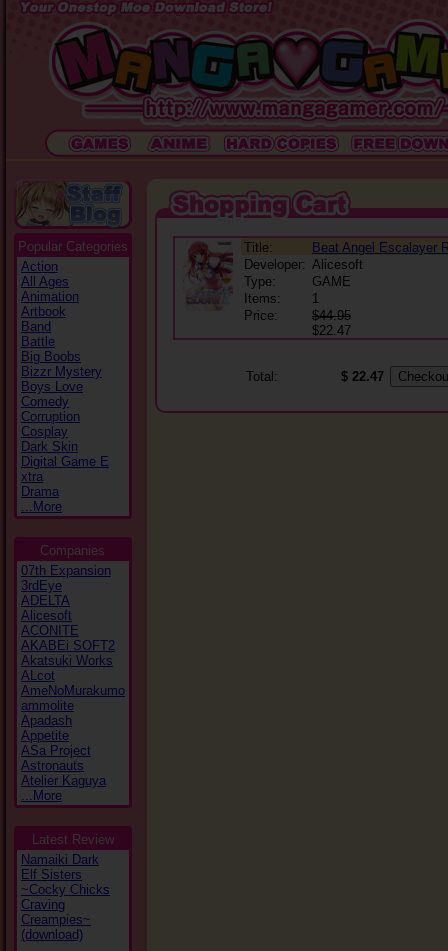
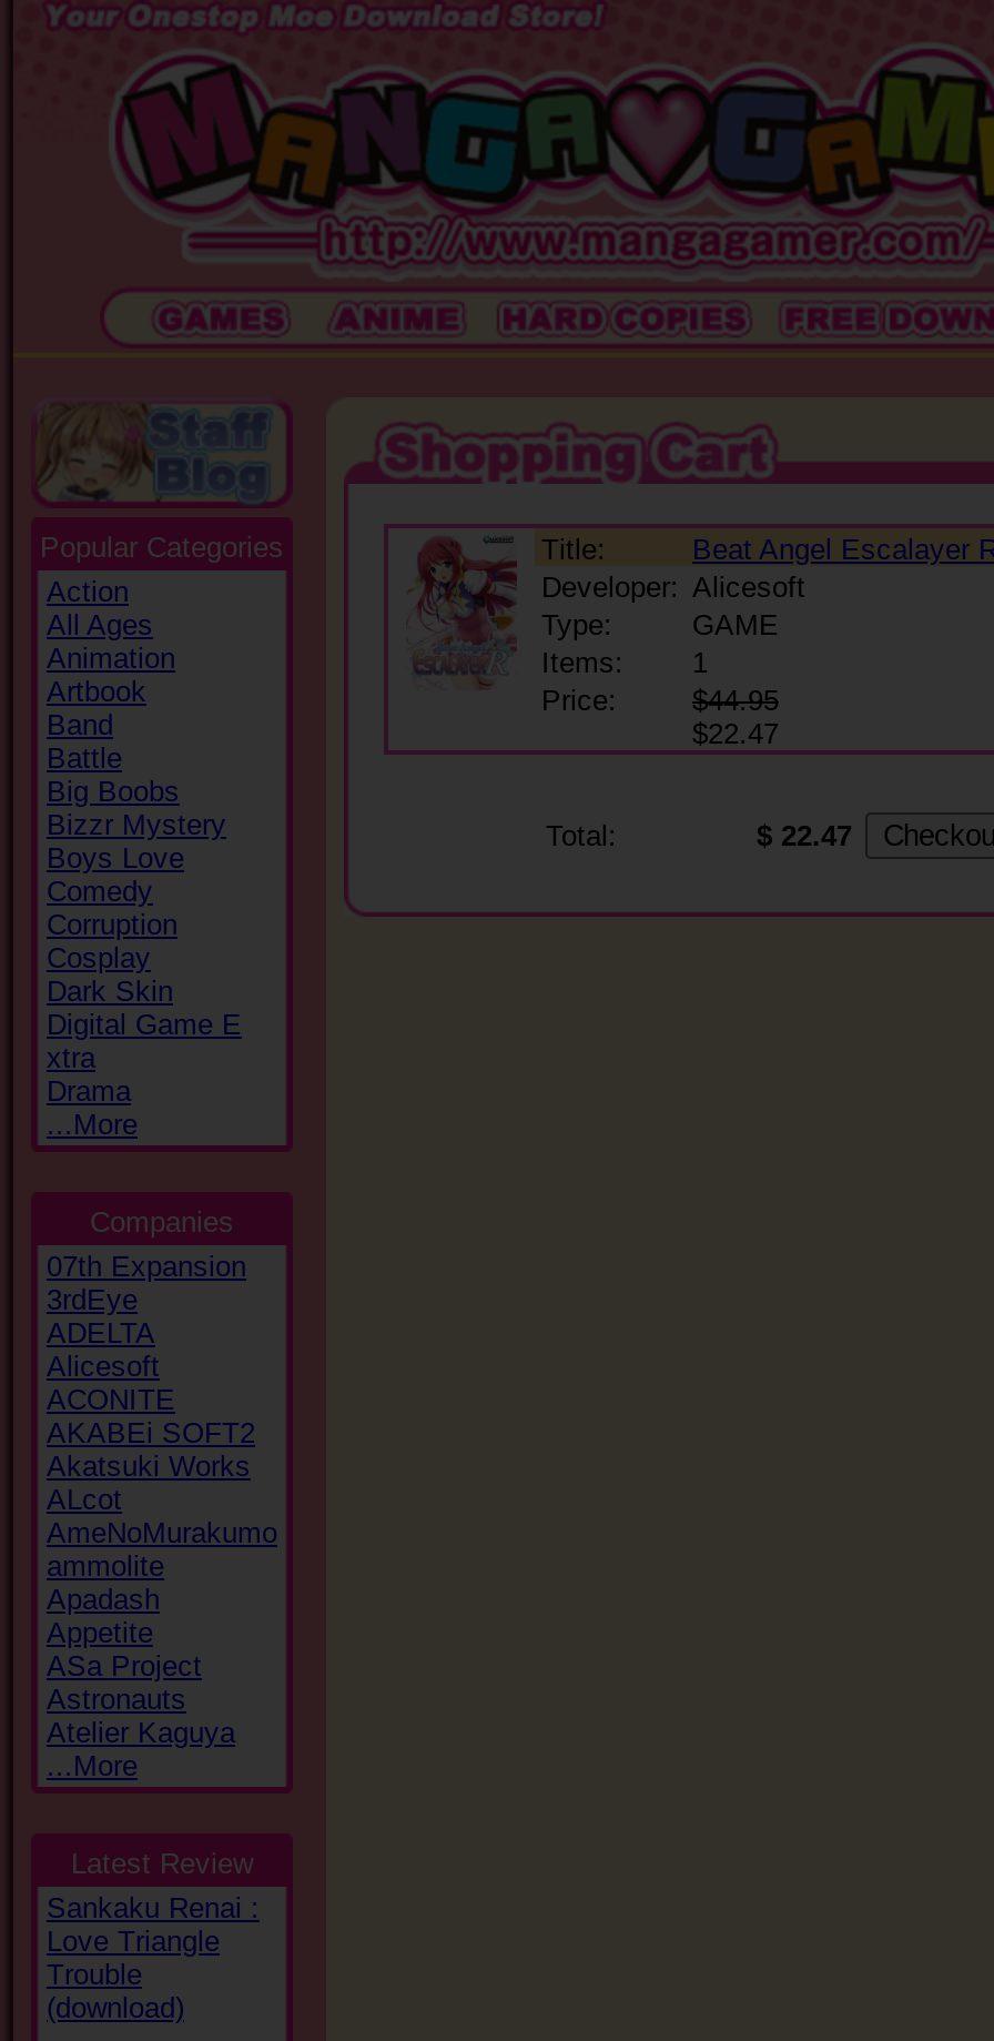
- Namaiki Dark
- Elf Sisters
- ~Cocky Chicks
- Craving
- Creampies~
+ Sankaku Renai :
+ Love Triangle
+ Trouble
